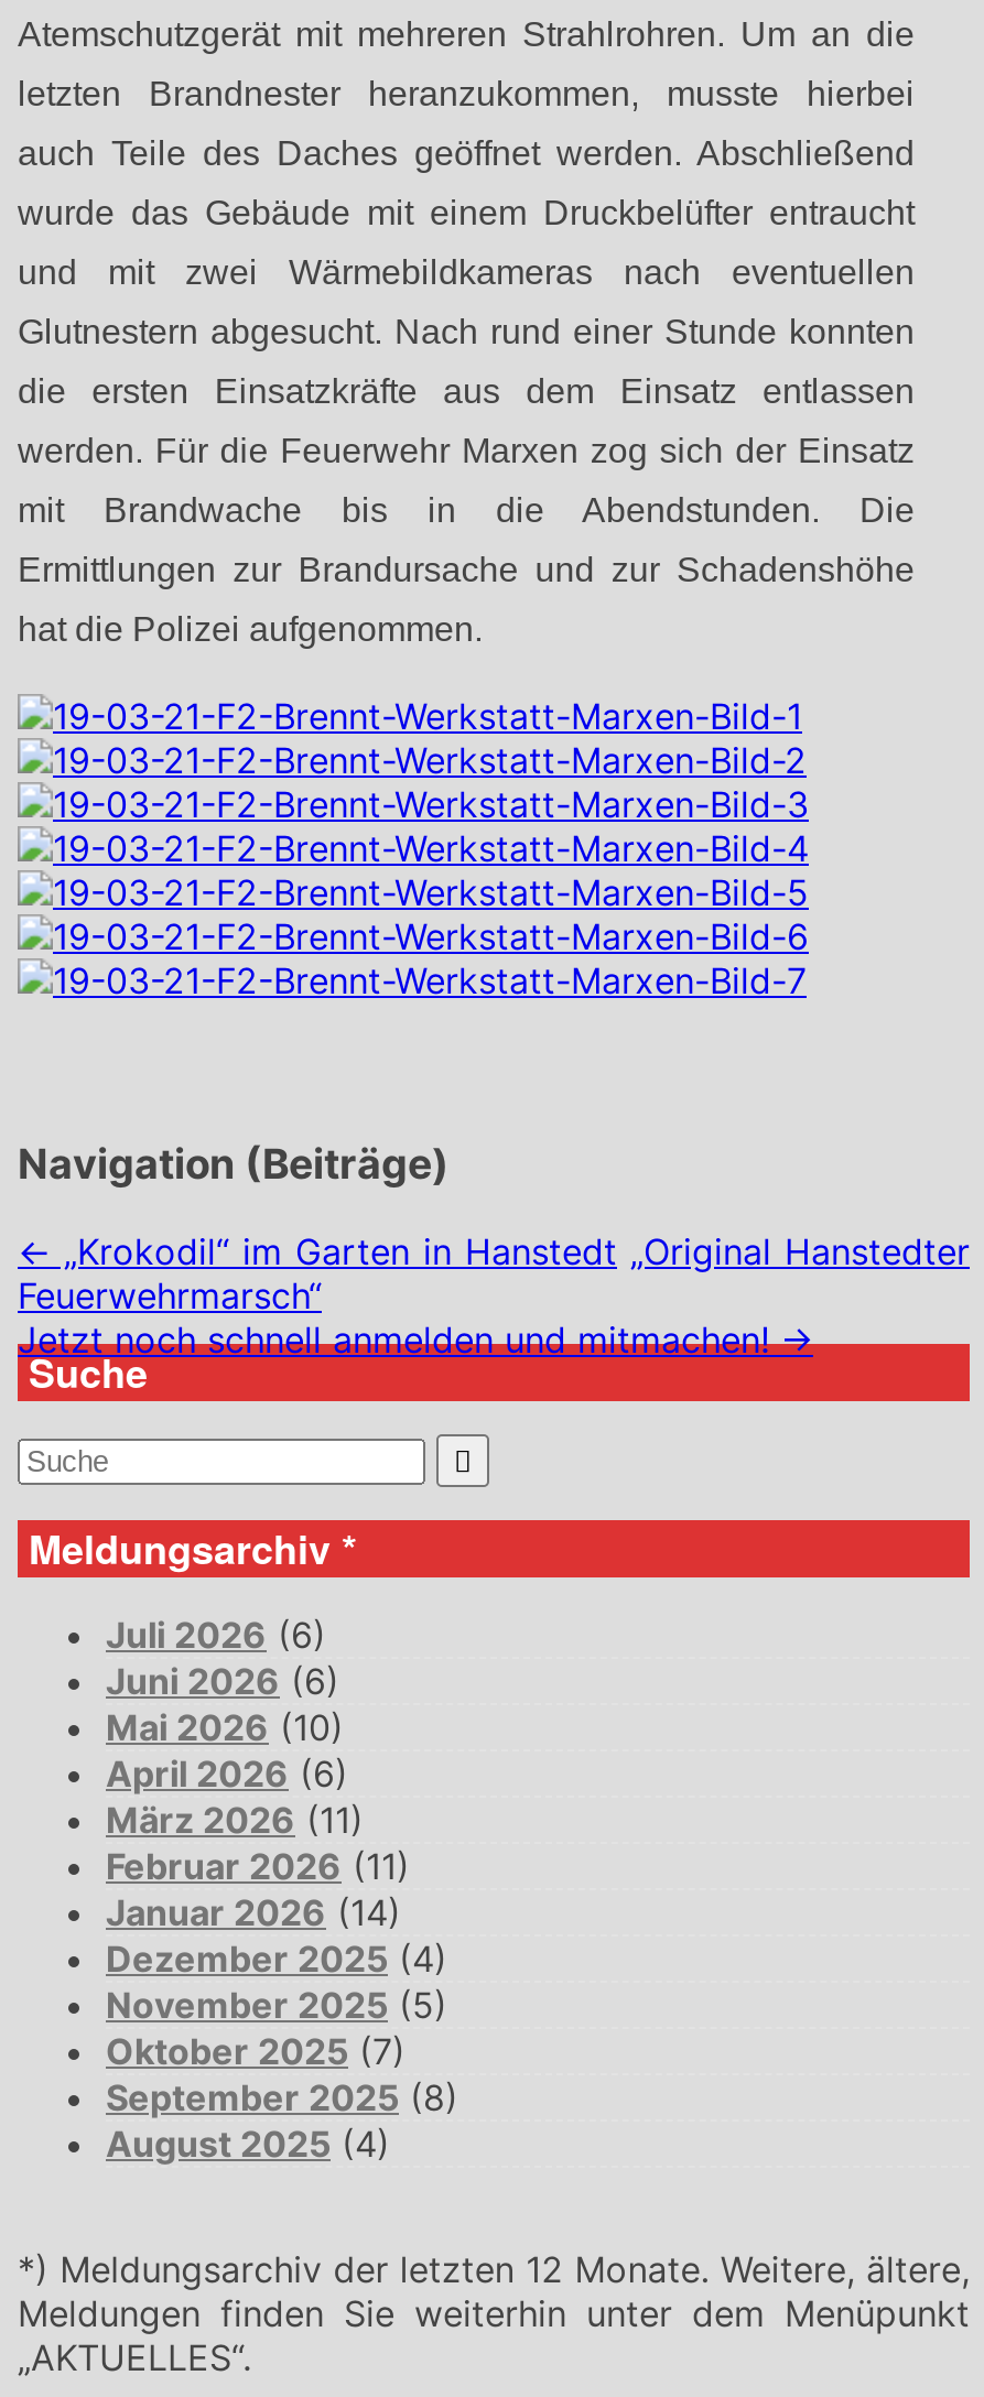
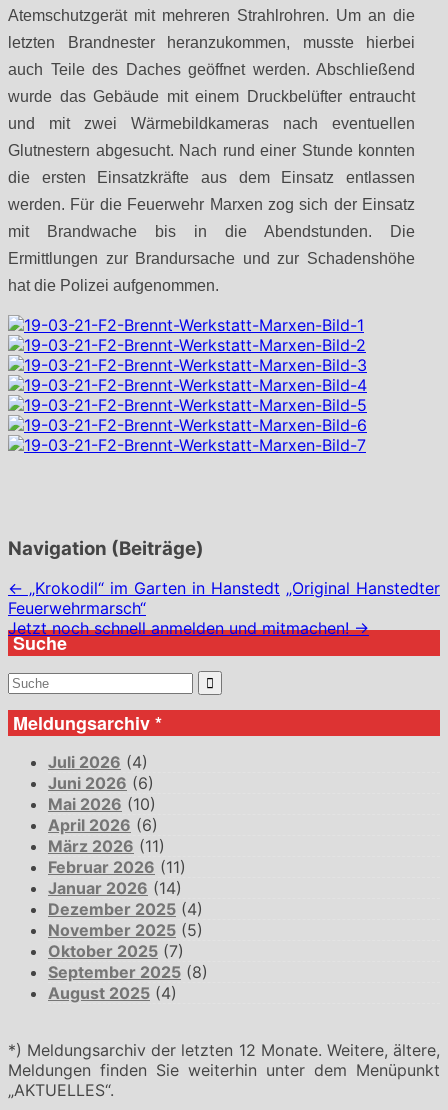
- Juli 2026 (6)
+ Juli 2026 (4)
